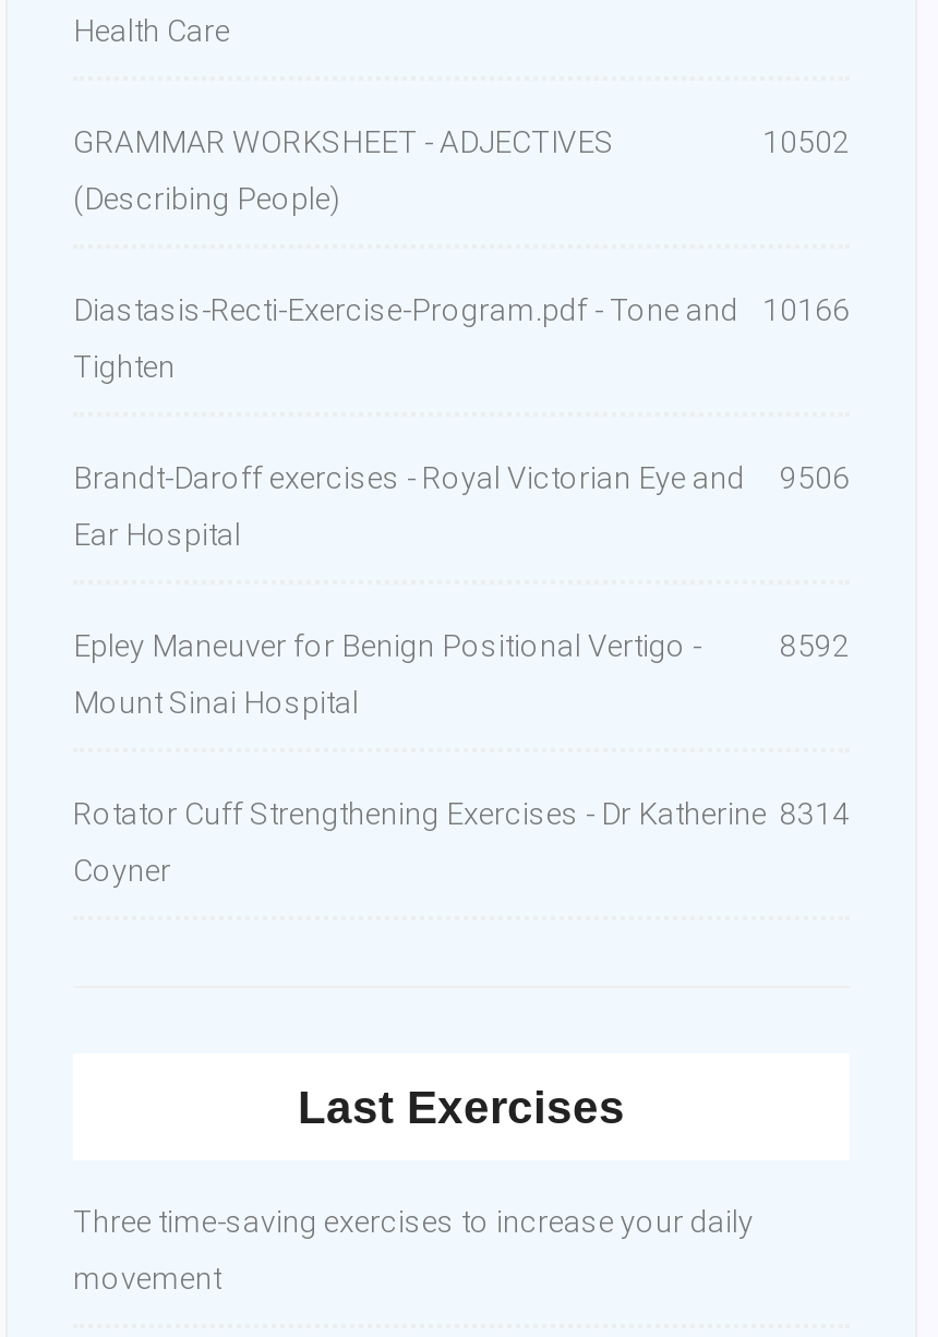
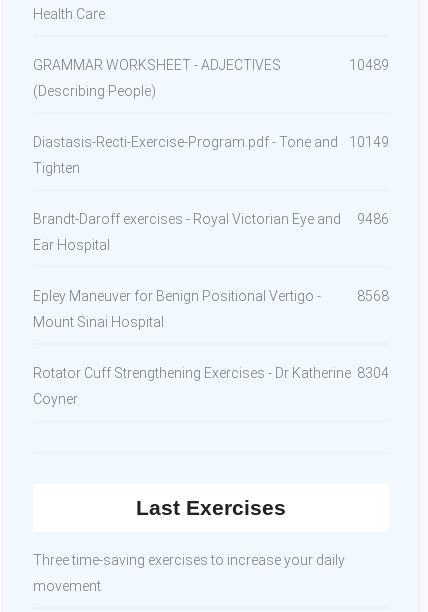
- 10502
+ 10489

- Diastasis-Recti-Exercise-Program.pdf - Tone and 10166
+ Diastasis-Recti-Exercise-Program.pdf - Tone and 10149

- Brandt-Daroff exercises - Royal Victorian Eye and 9506
+ Brandt-Daroff exercises - Royal Victorian Eye and 9486

- 8592
+ 8568

- Rotator Cuff Strengthening Exercises - Dr Katherine 8314
+ Rotator Cuff Strengthening Exercises - Dr Katherine 8304
